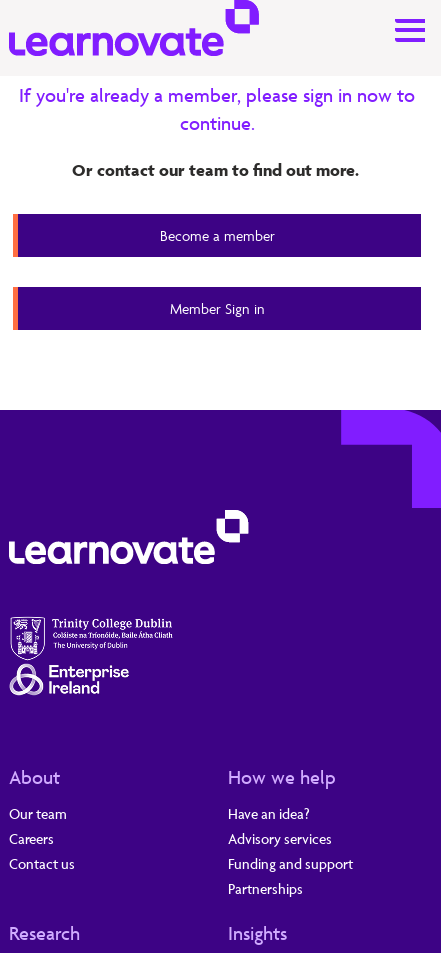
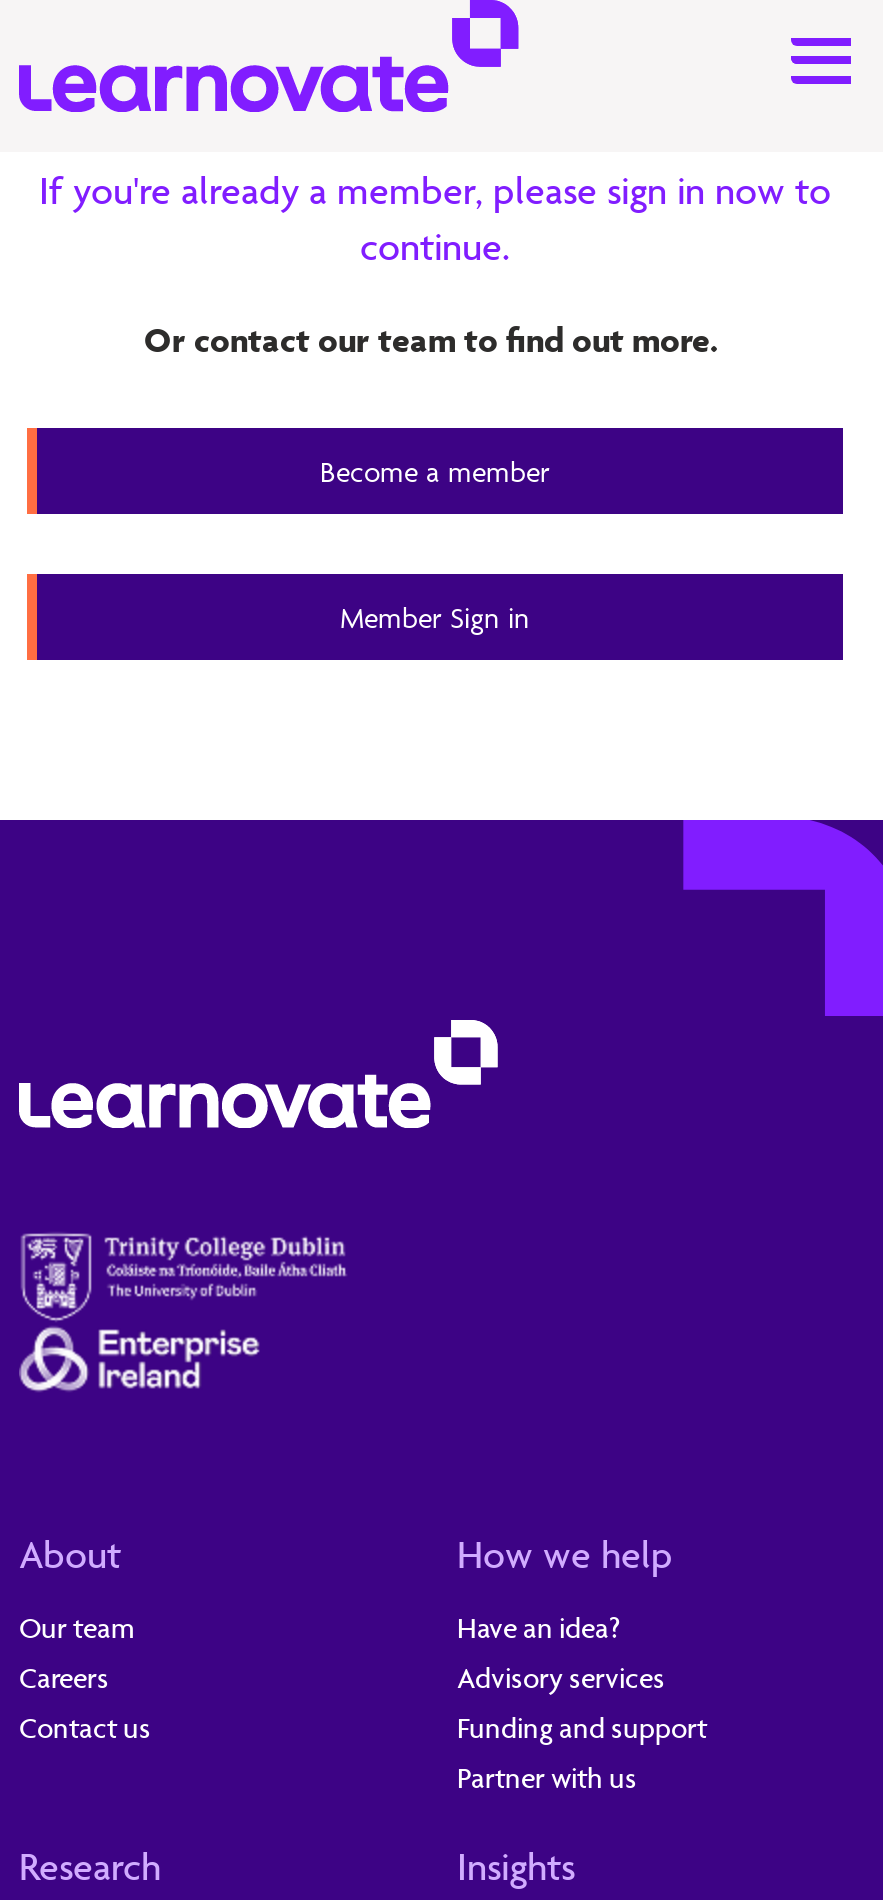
- Partnerships
+ Partner with us
